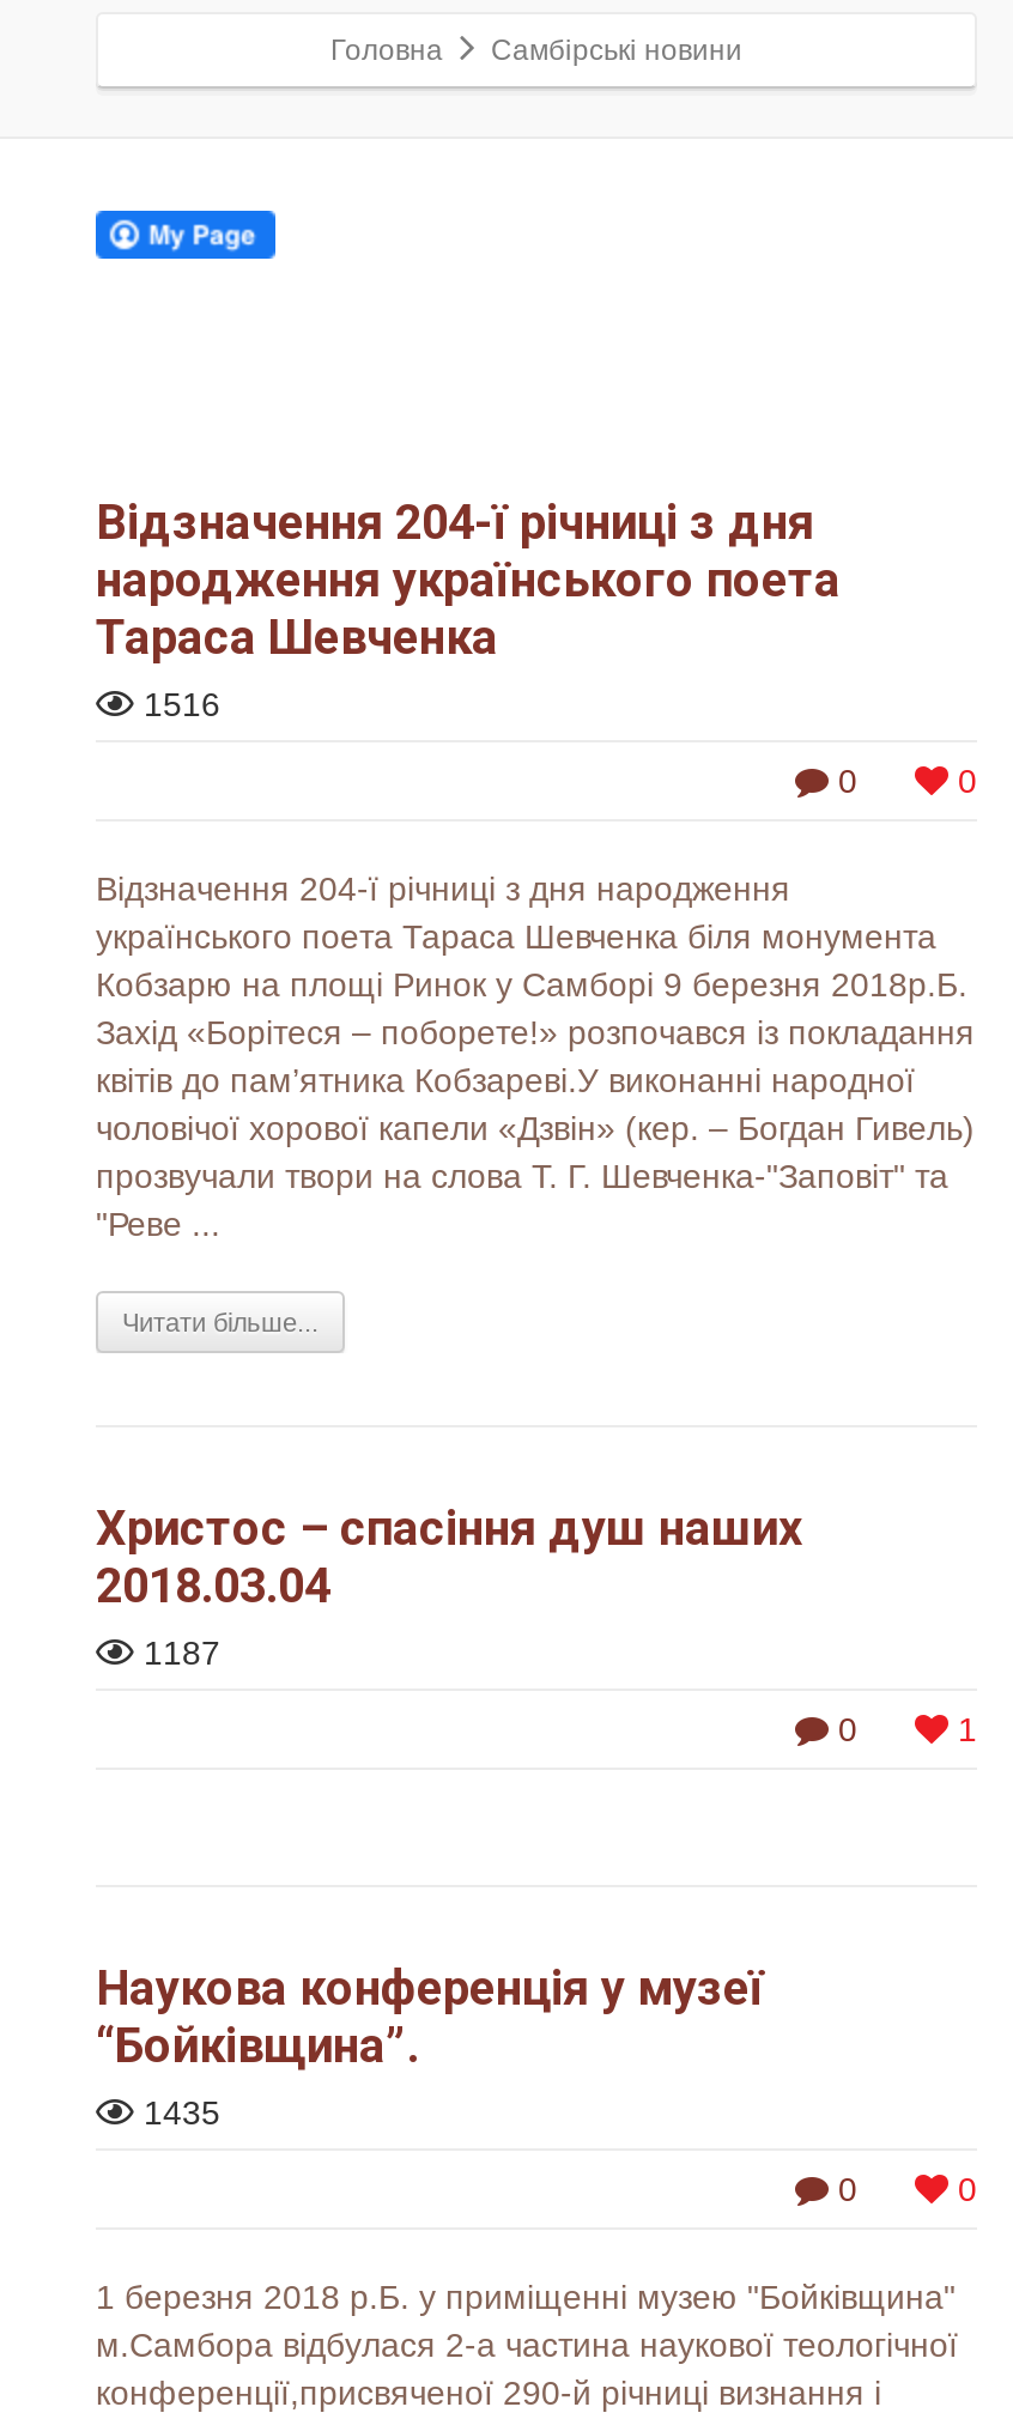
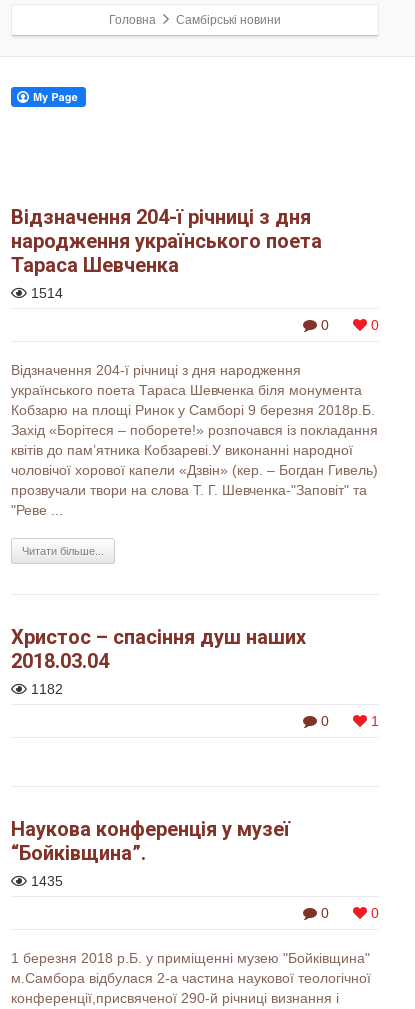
- 1516
+ 1514

- 1187
+ 1182
